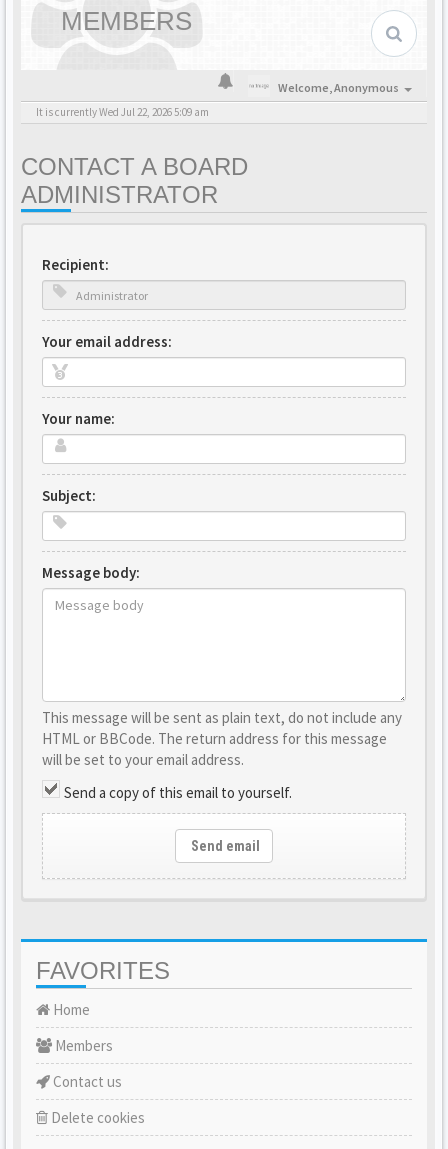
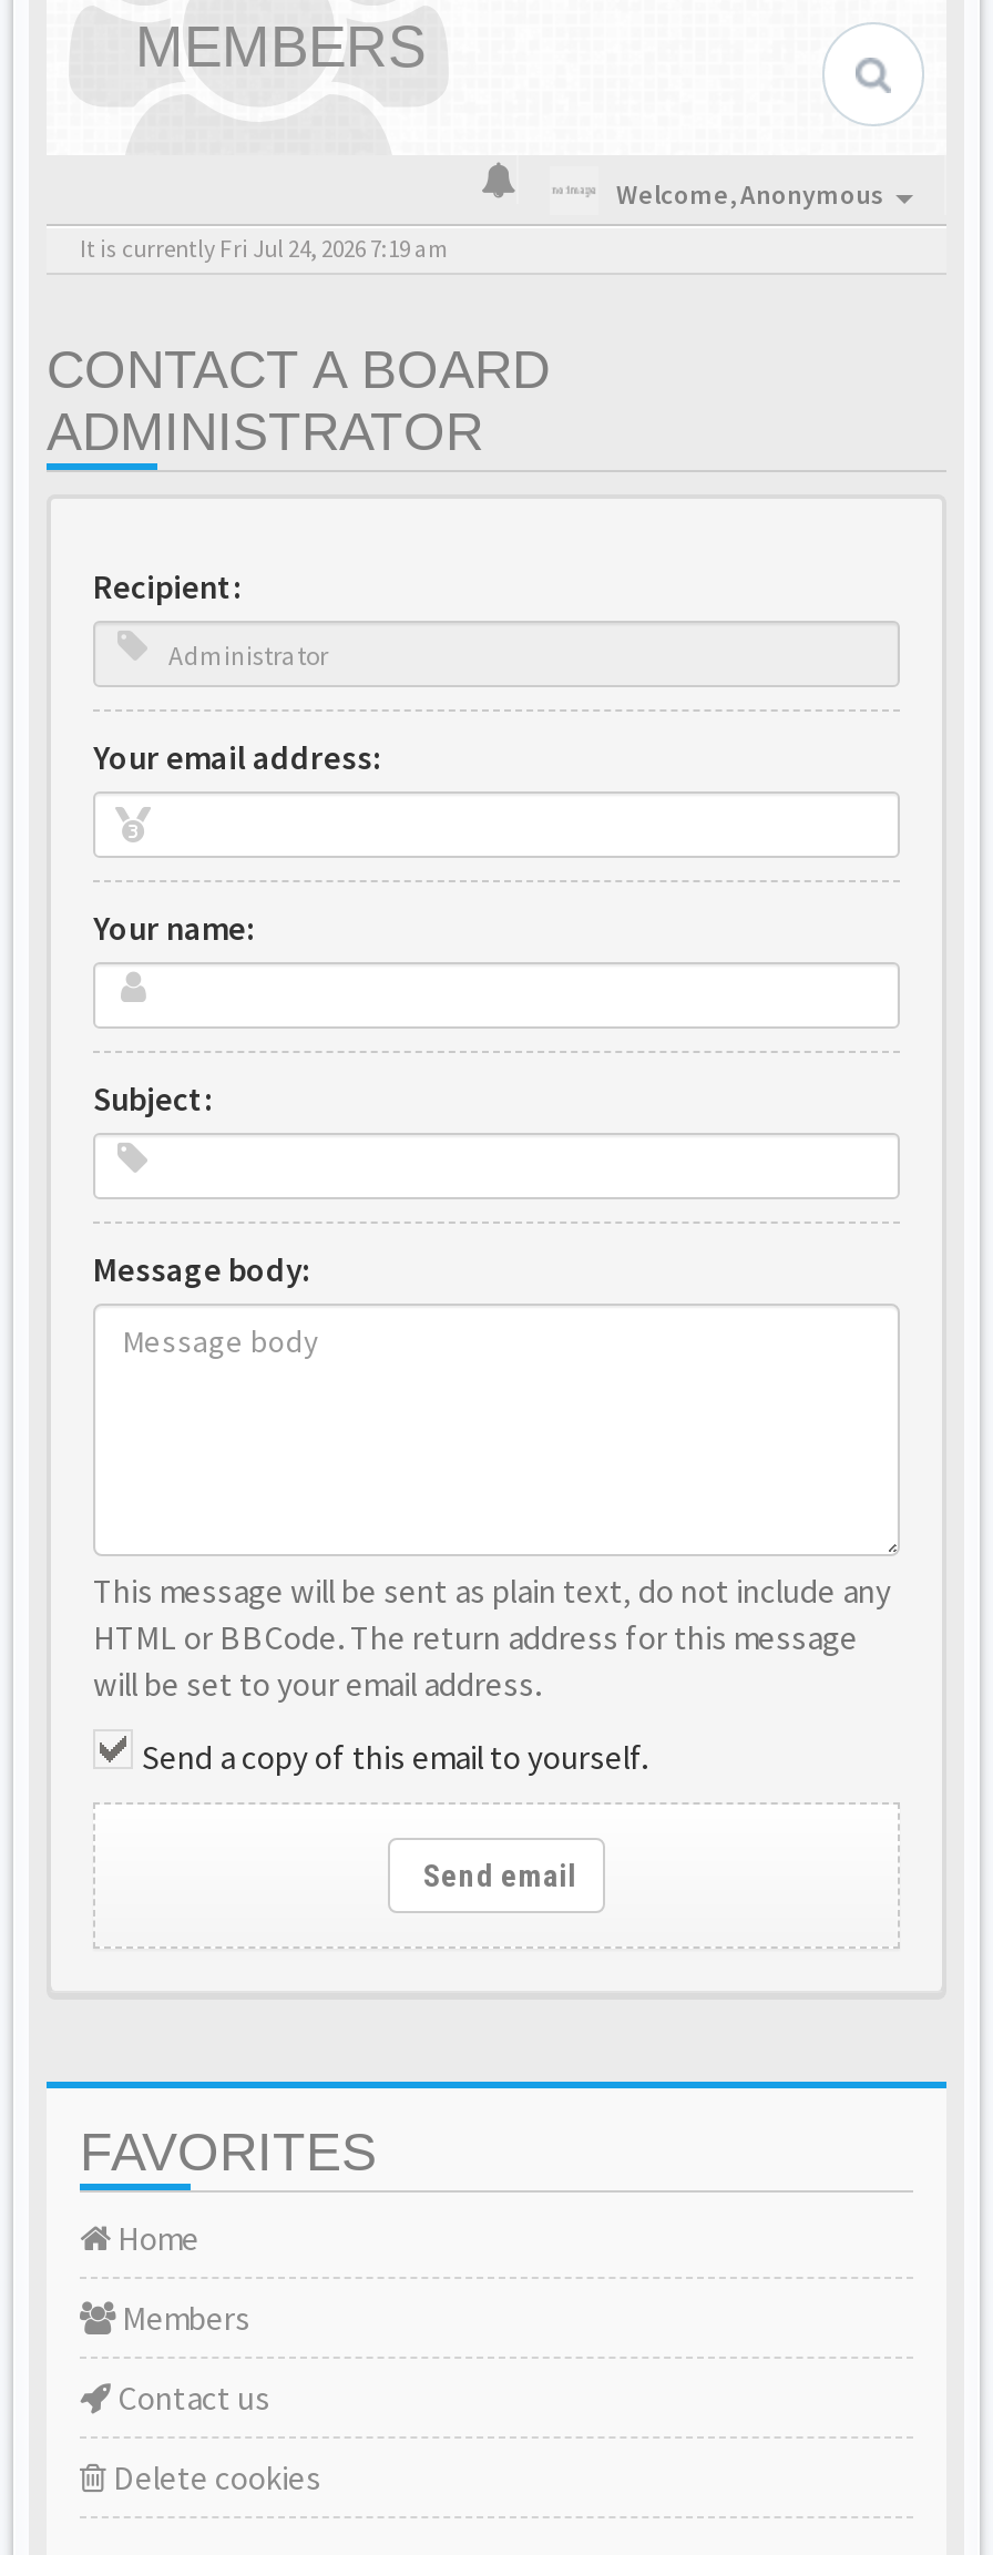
- It is currently Wed Jul 22, 2026 5:09 am
+ It is currently Fri Jul 24, 2026 7:19 am
